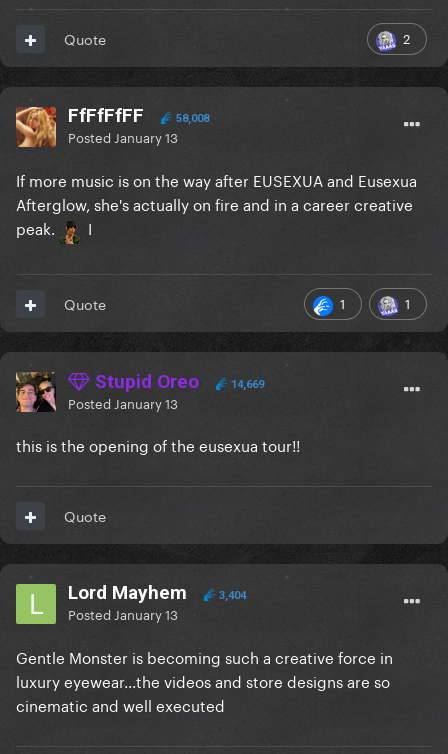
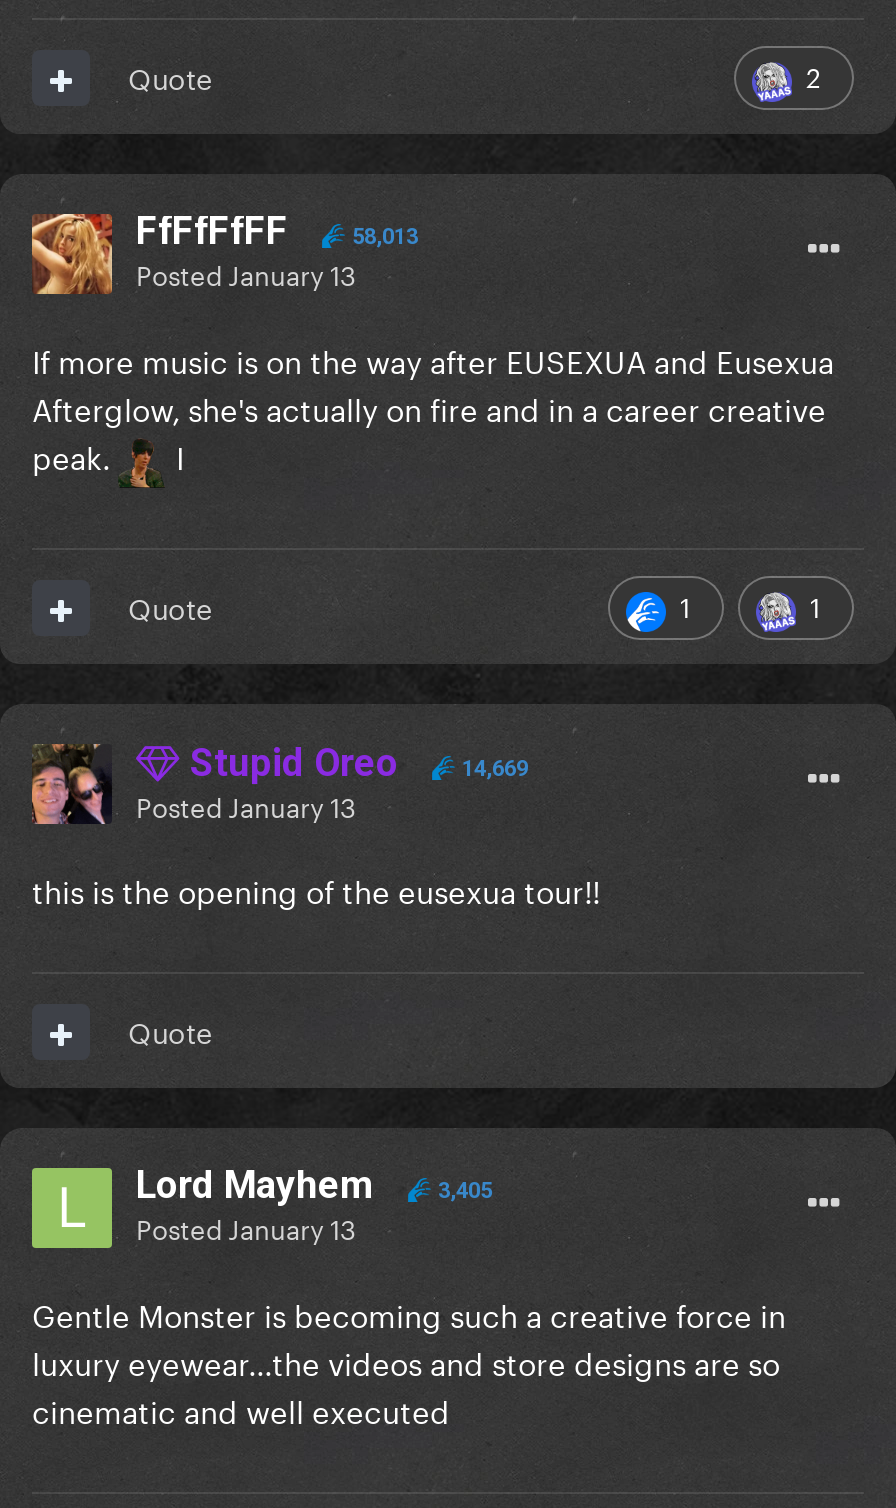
- 58,008
+ 58,013

- [image]
+ [image]

- 3,404
+ 3,405
